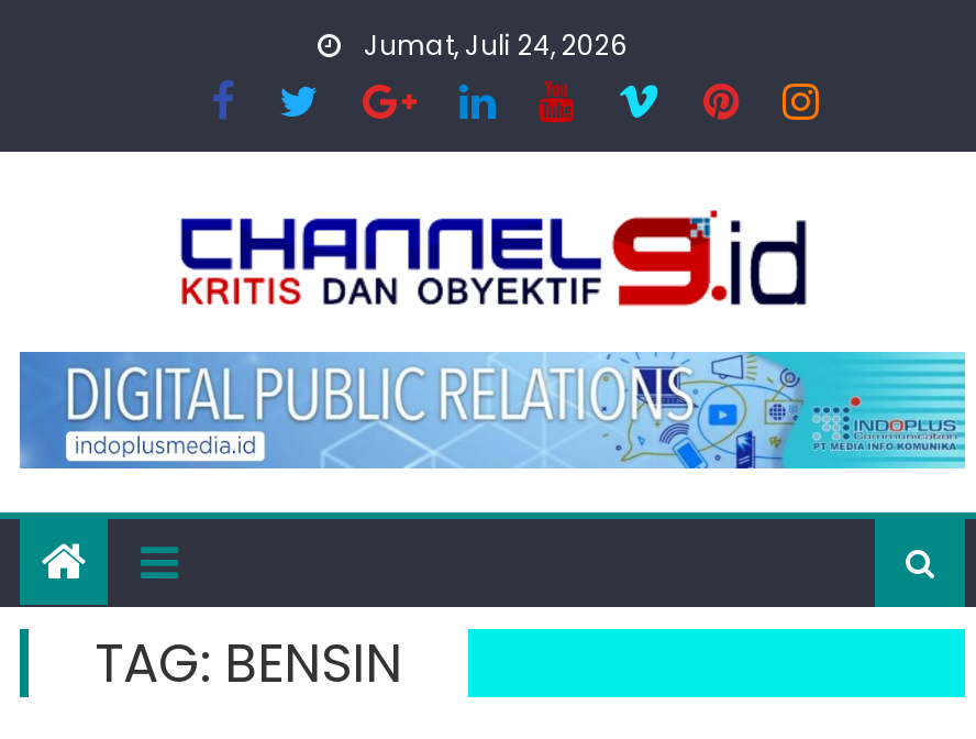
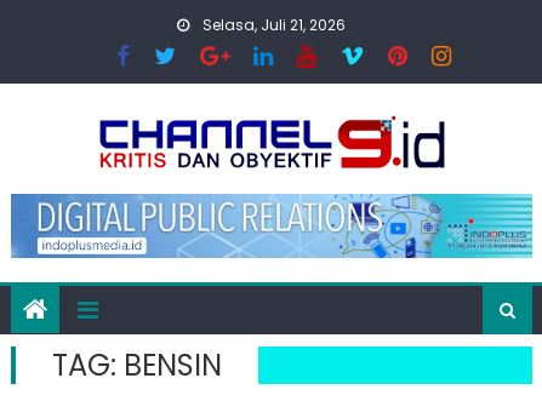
- Jumat, Juli 24, 2026
+ Selasa, Juli 21, 2026
